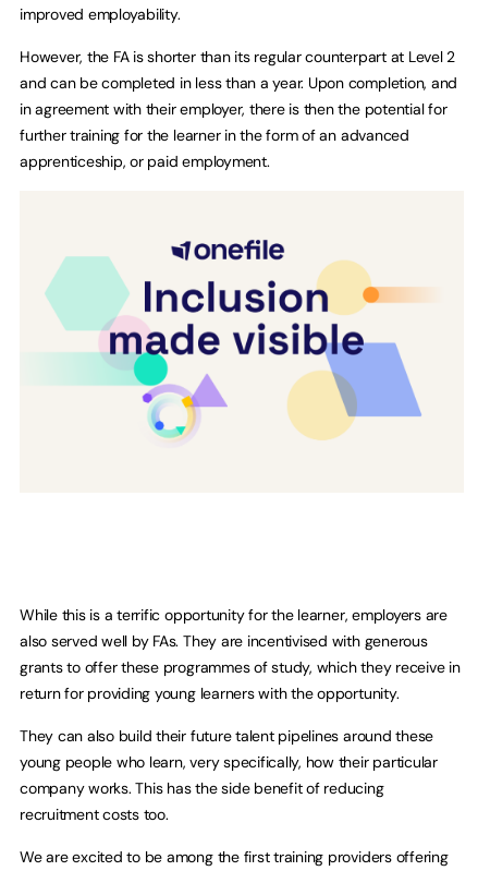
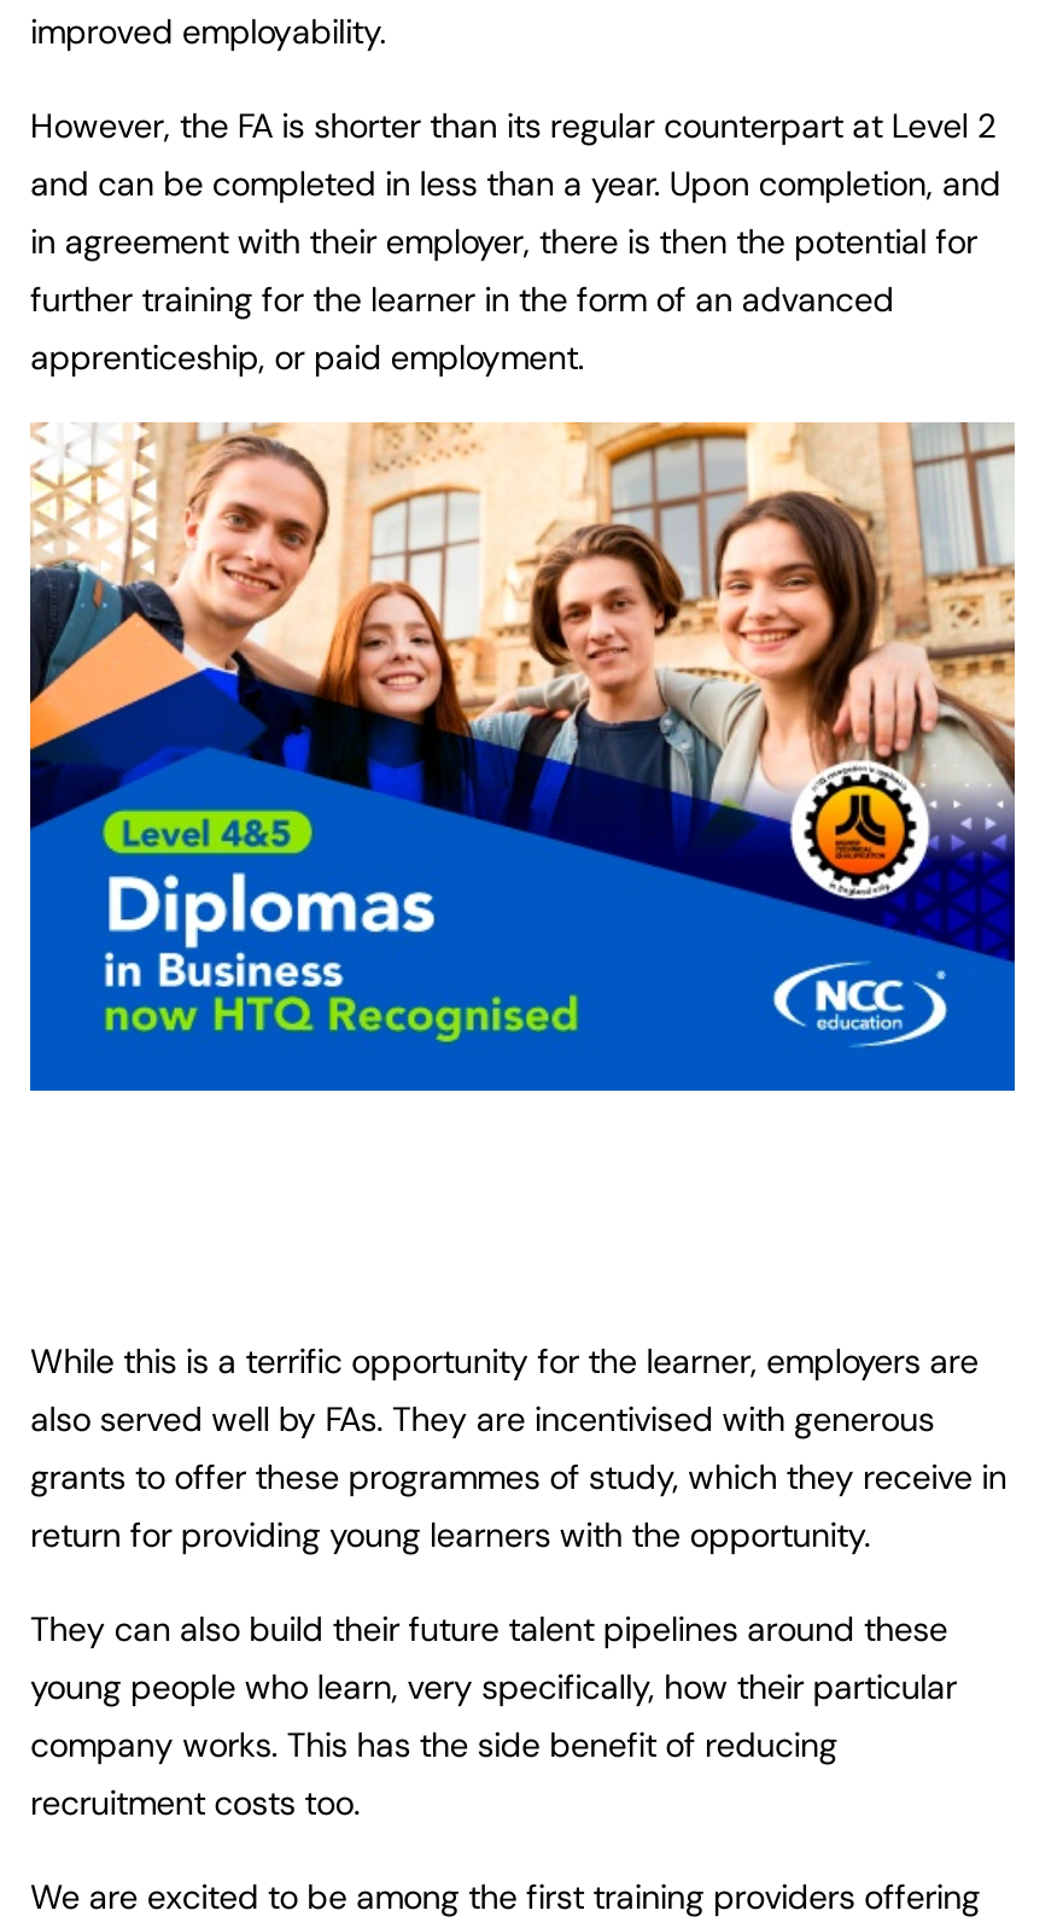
- [image]
+ [image]
